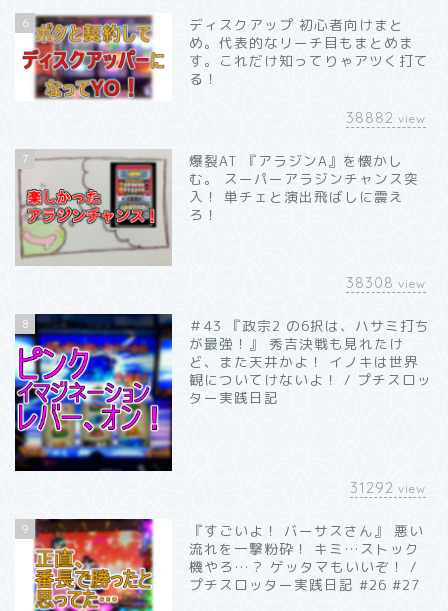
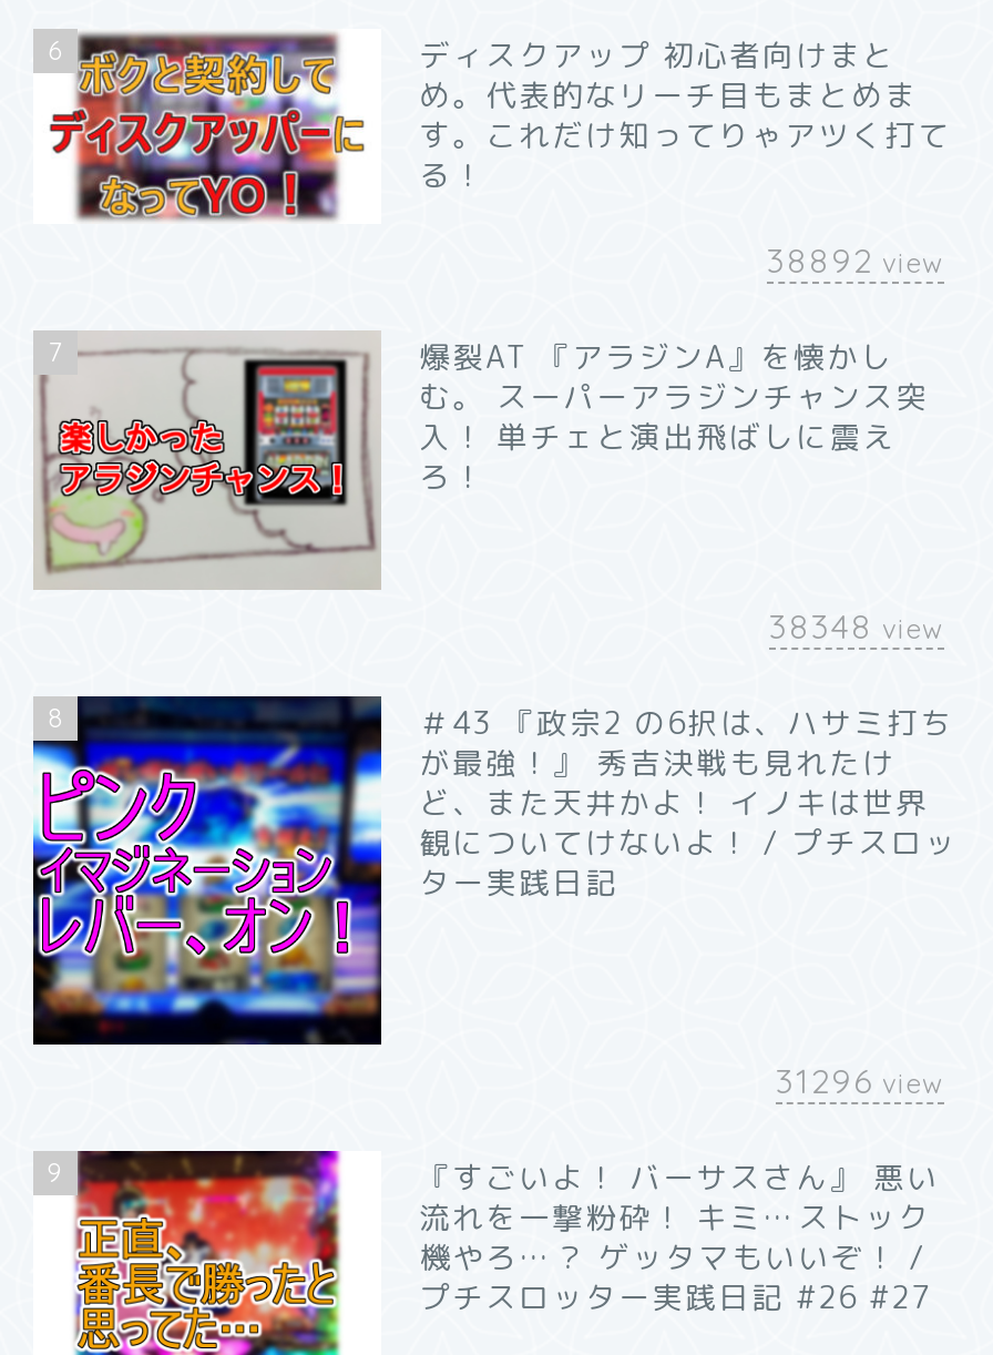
- 38882 view
+ 38892 view

- 38308 view
+ 38348 view

- 31292 view
+ 31296 view
